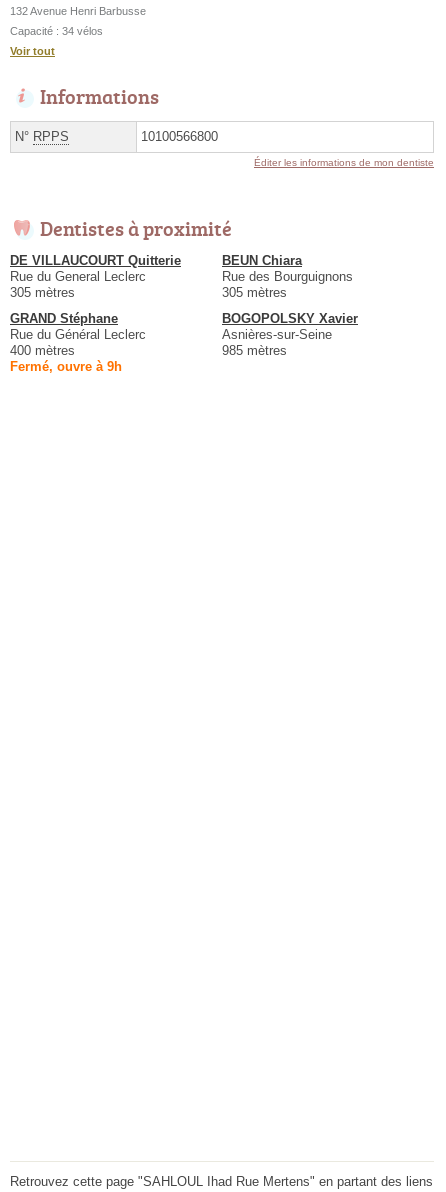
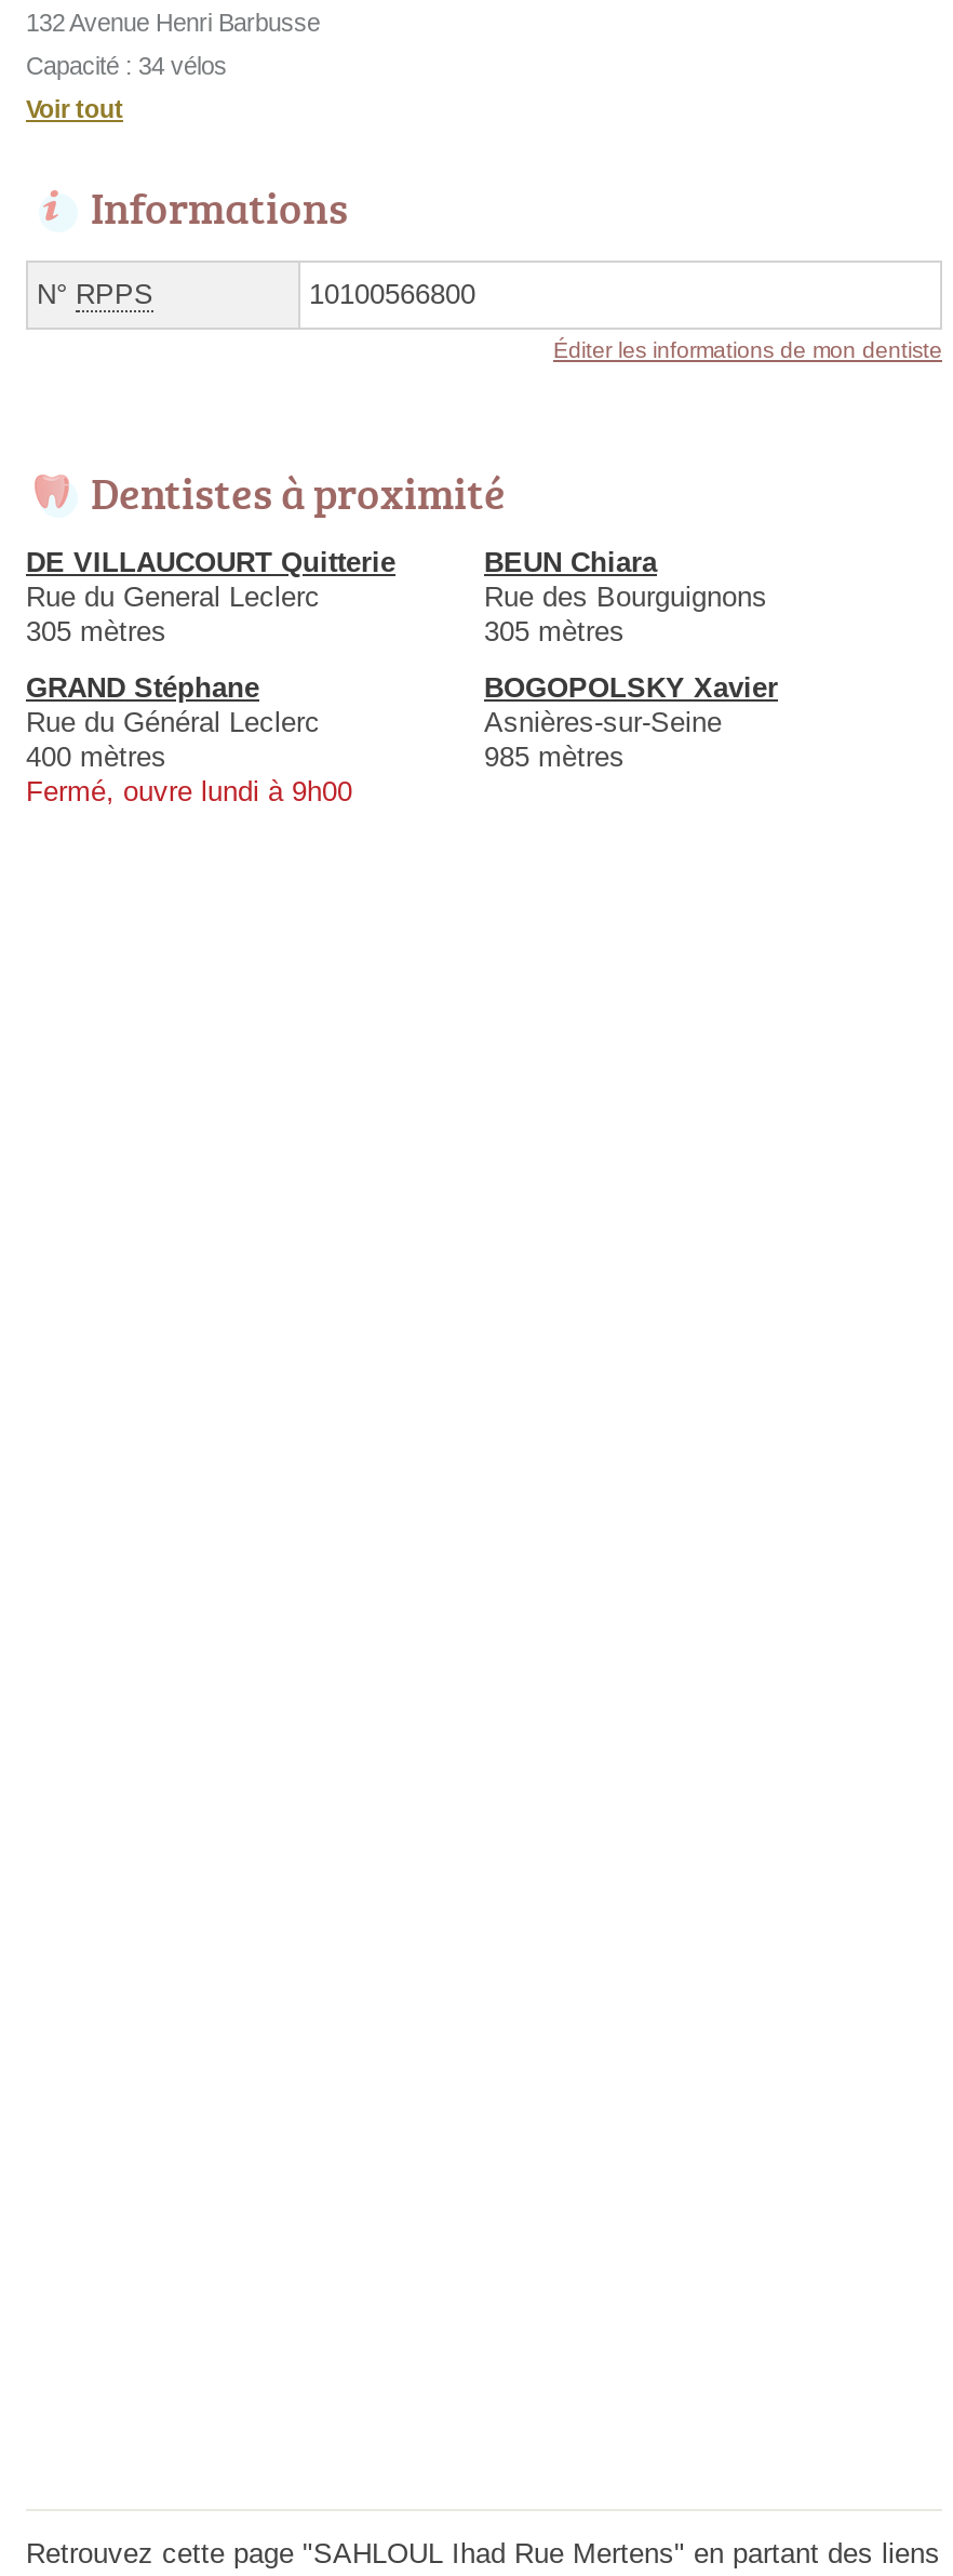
- Fermé, ouvre à 9h
+ Fermé, ouvre lundi à 9h00
